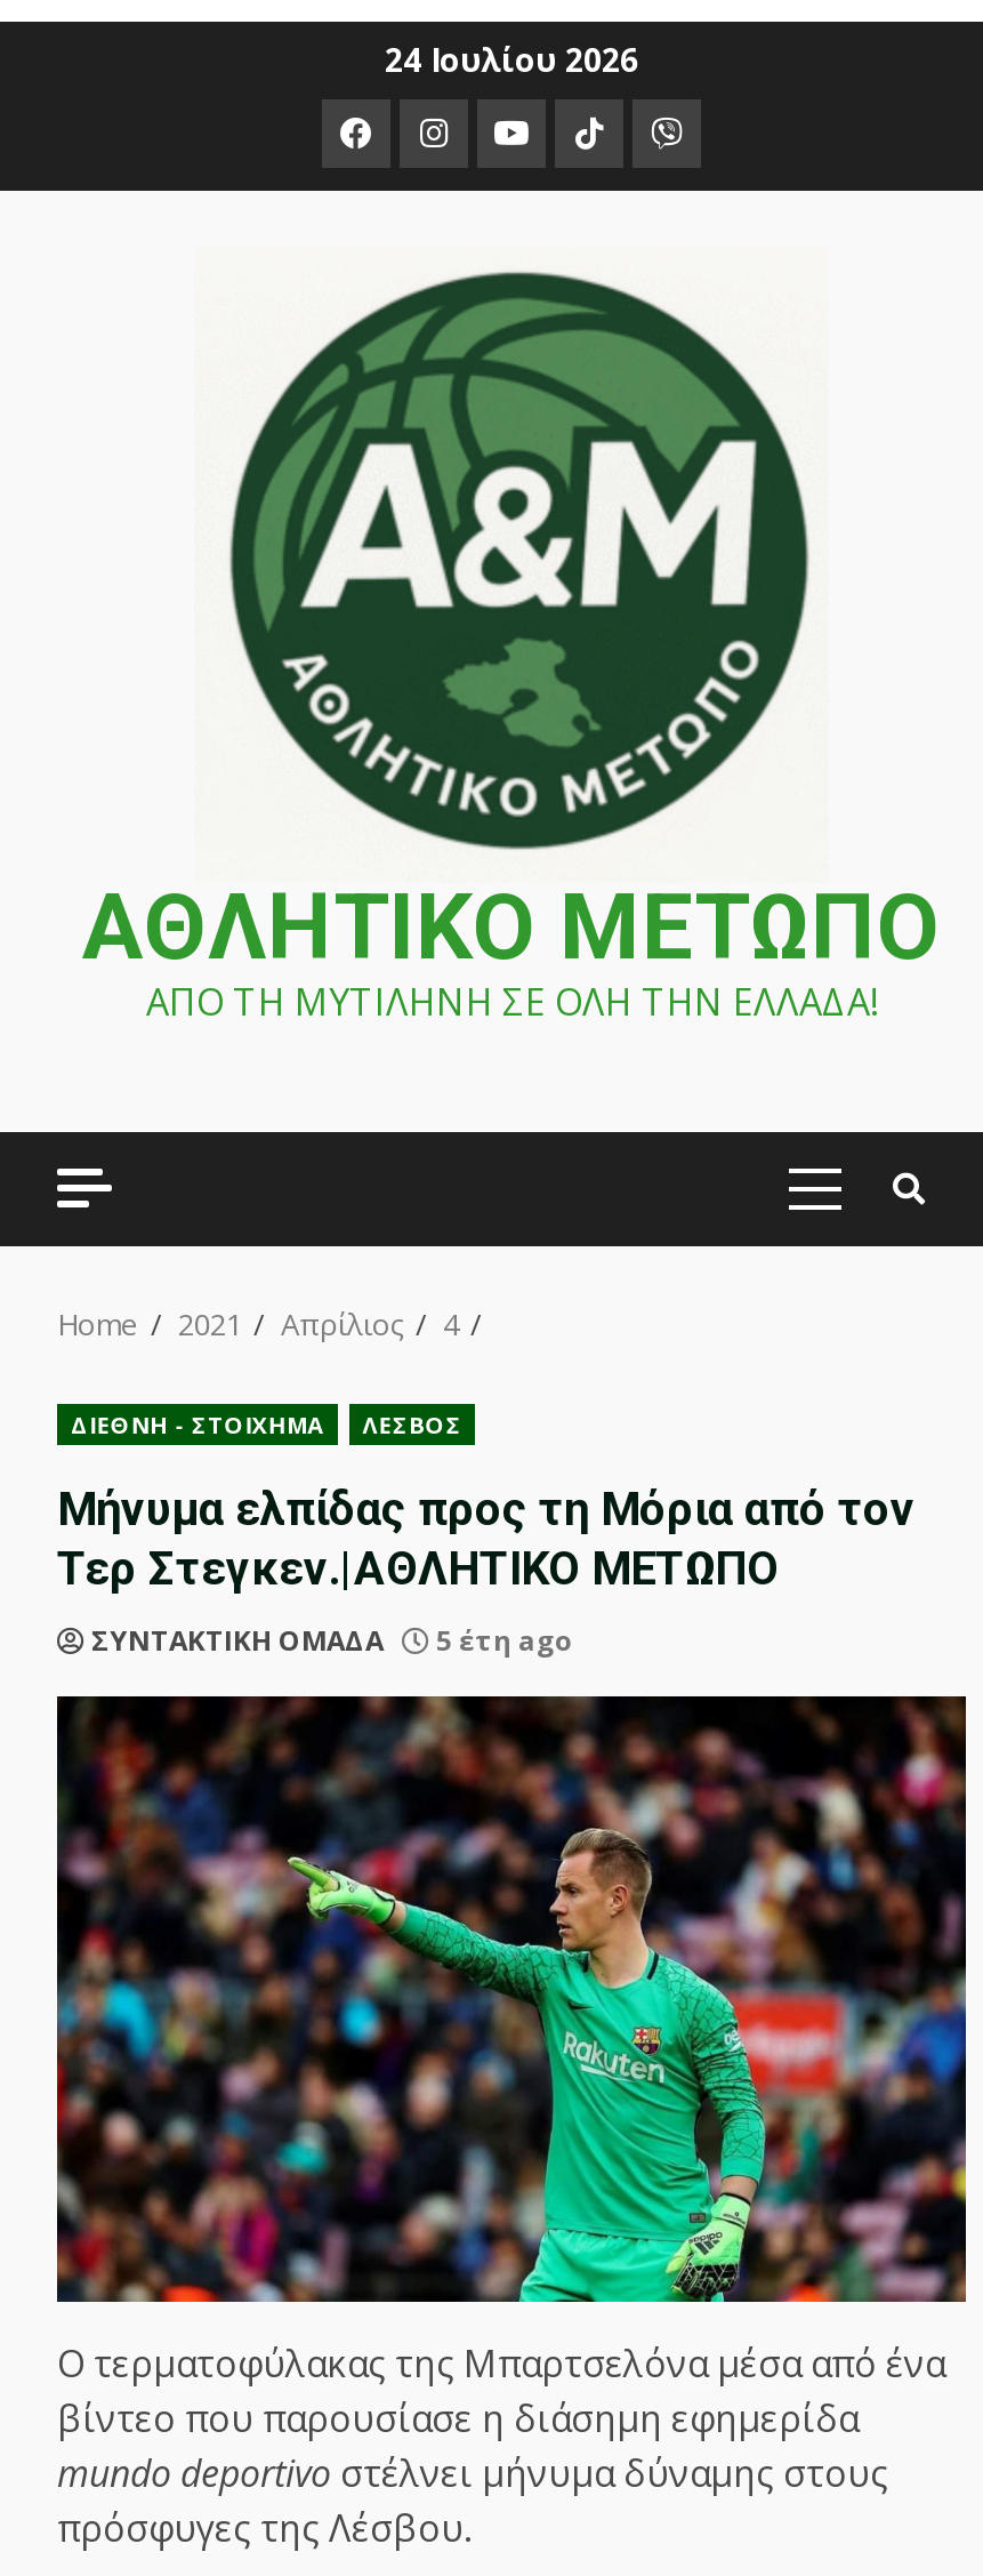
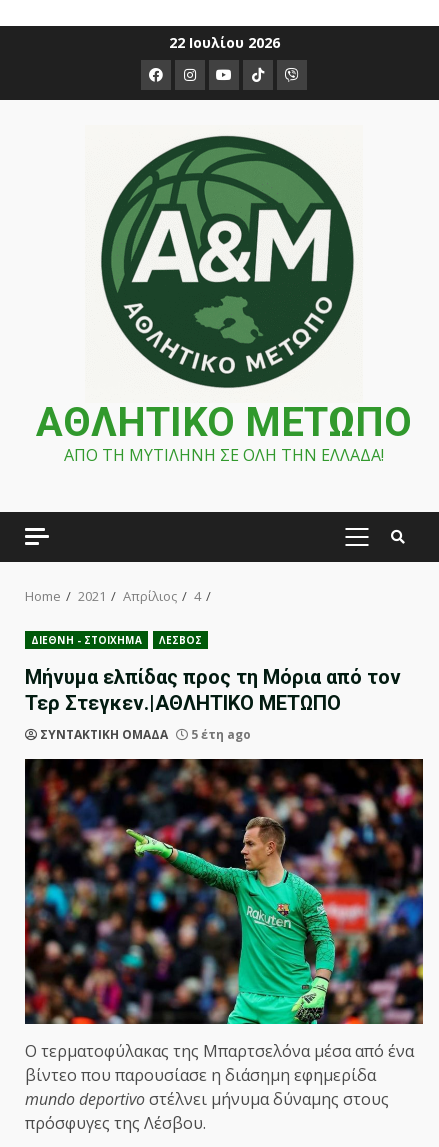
- 24 Ιουλίου 2026
+ 22 Ιουλίου 2026
